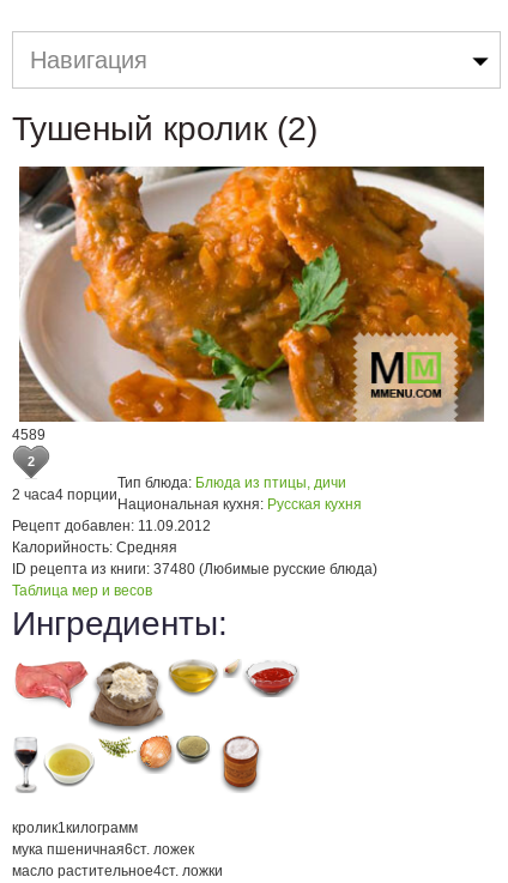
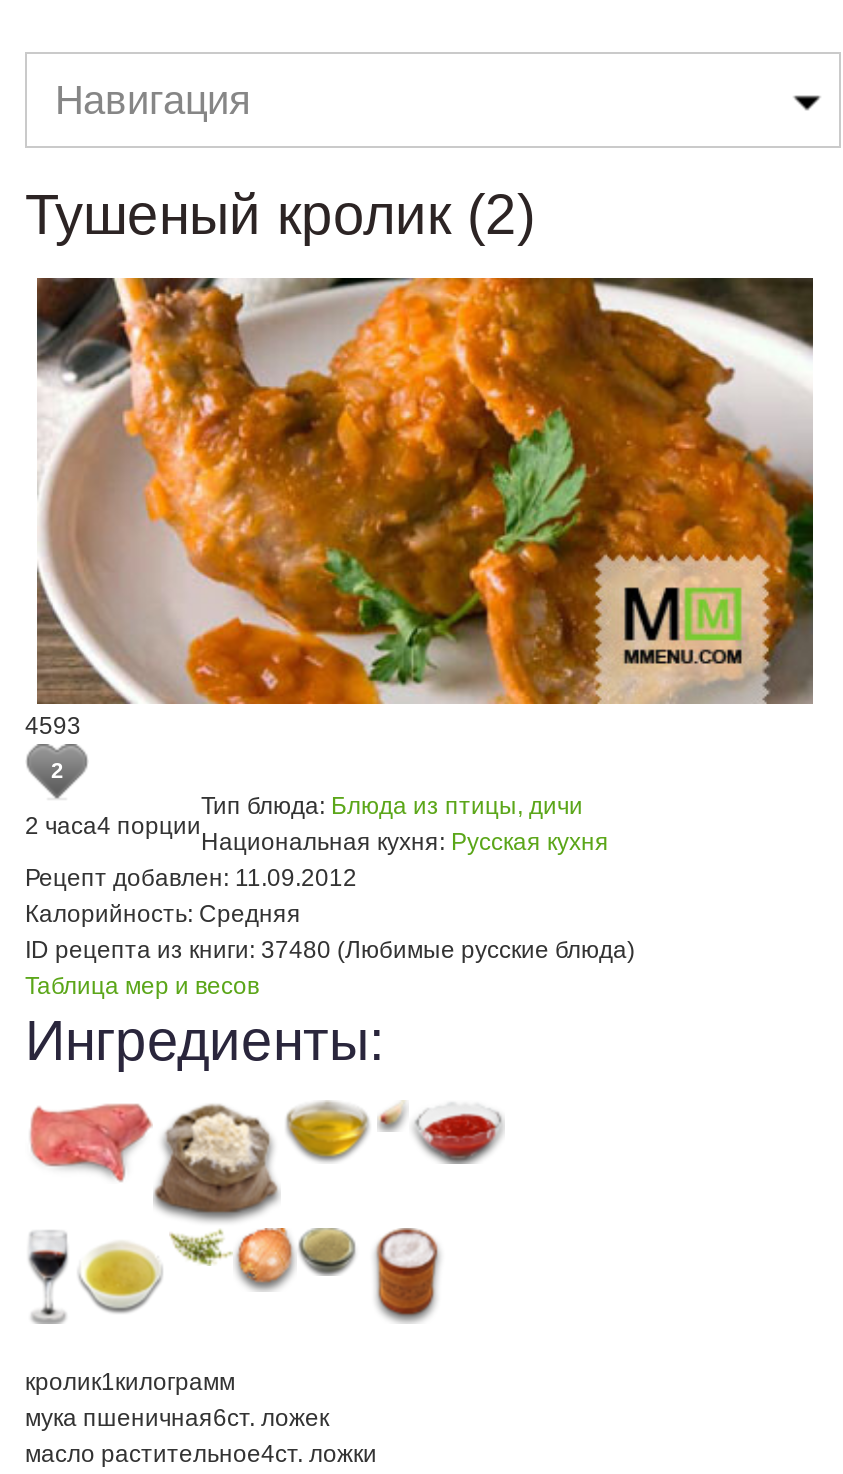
- 4589
+ 4593
